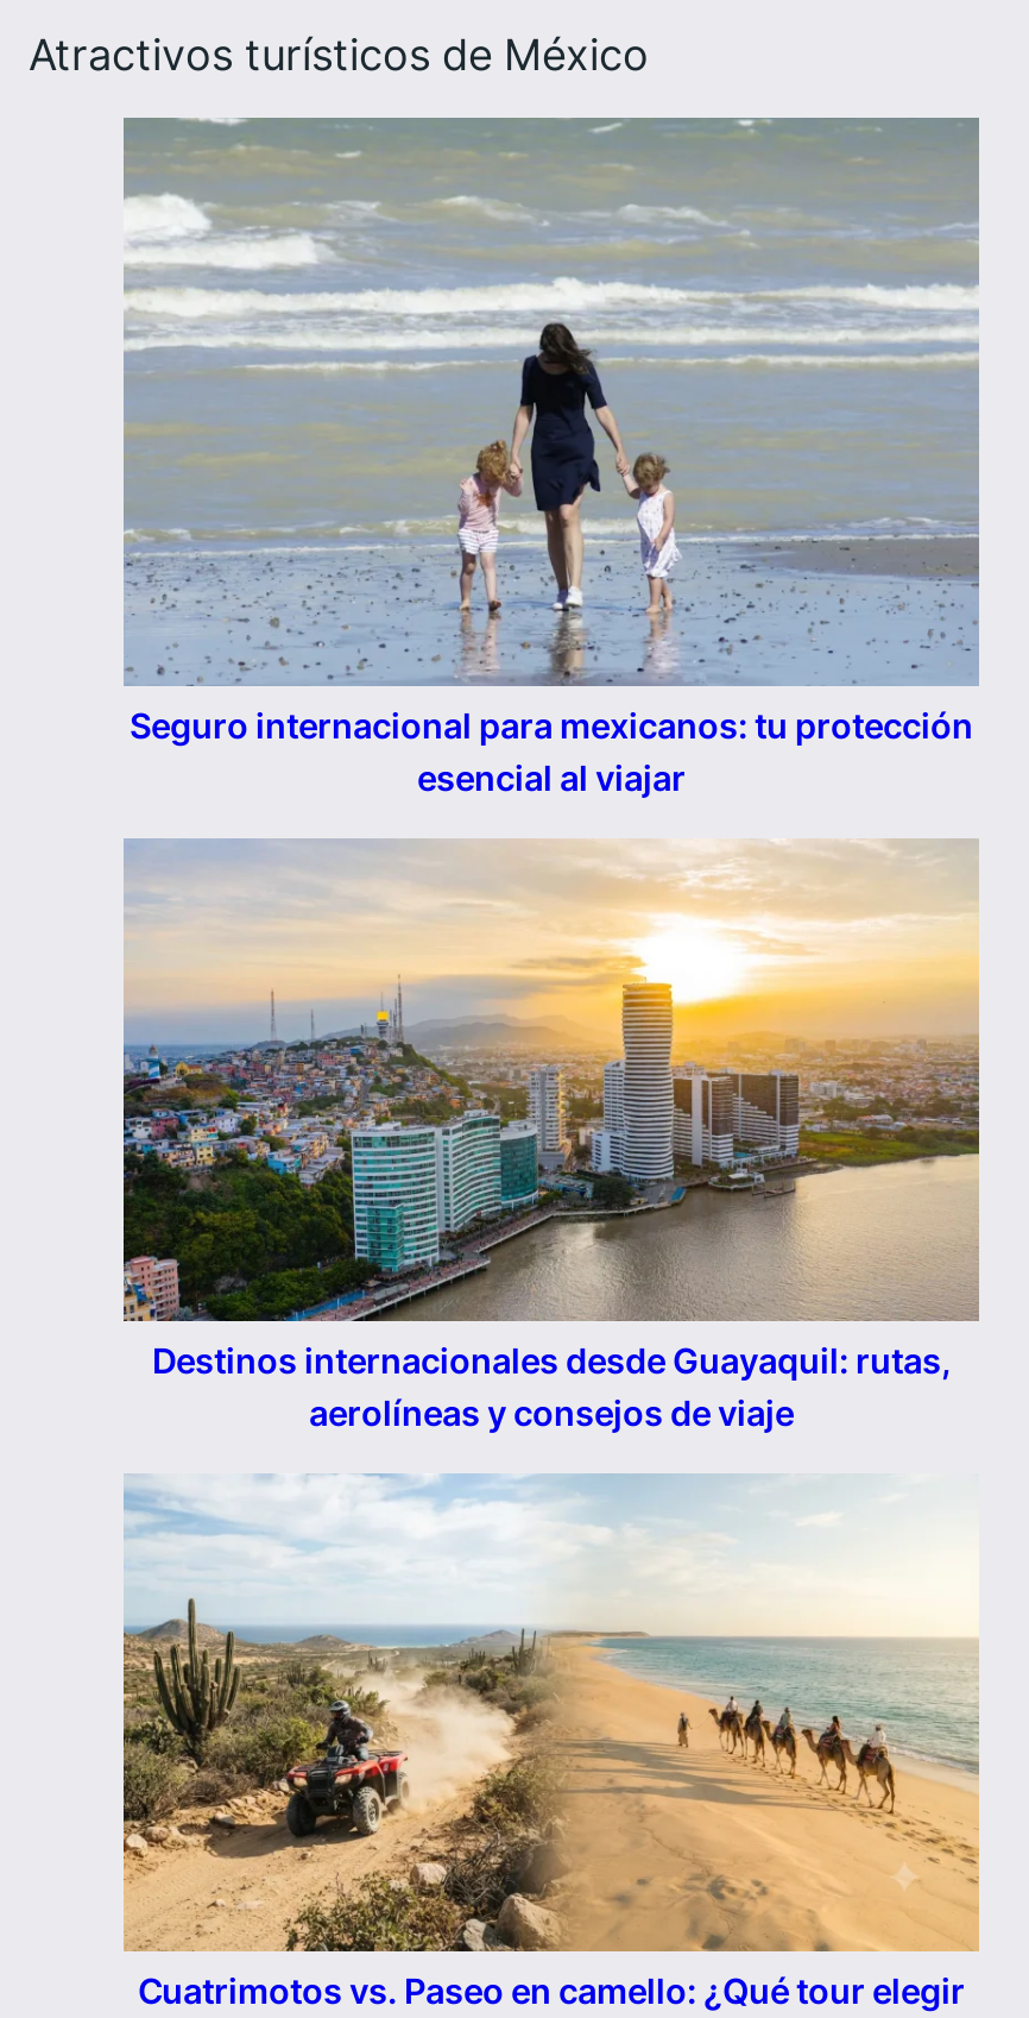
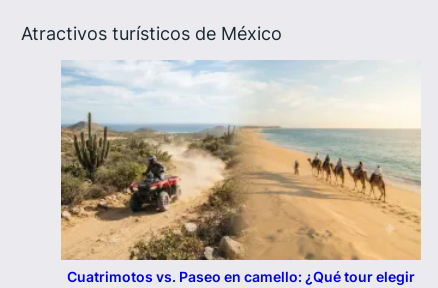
- [image]
- Seguro internacional para mexicanos: tu protección
- esencial al viajar

- [image]
- Destinos internacionales desde Guayaquil: rutas,
- aerolíneas y consejos de viaje
